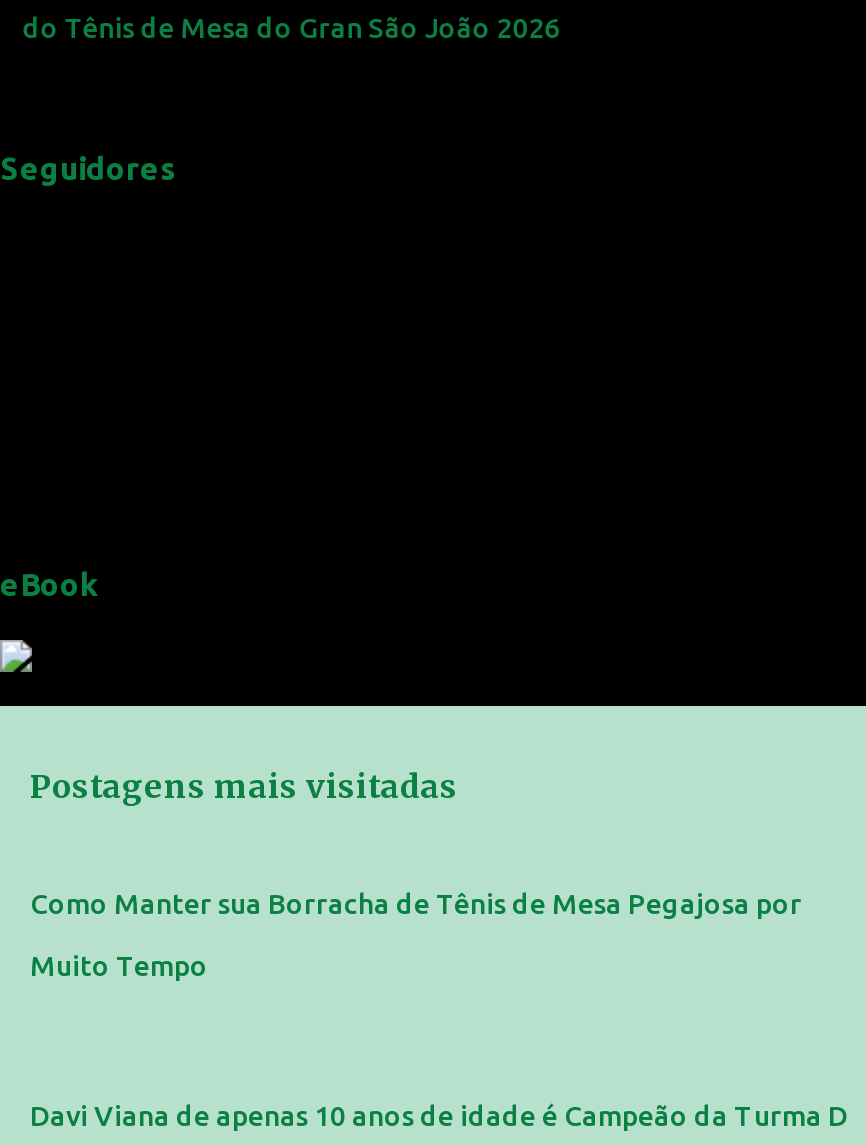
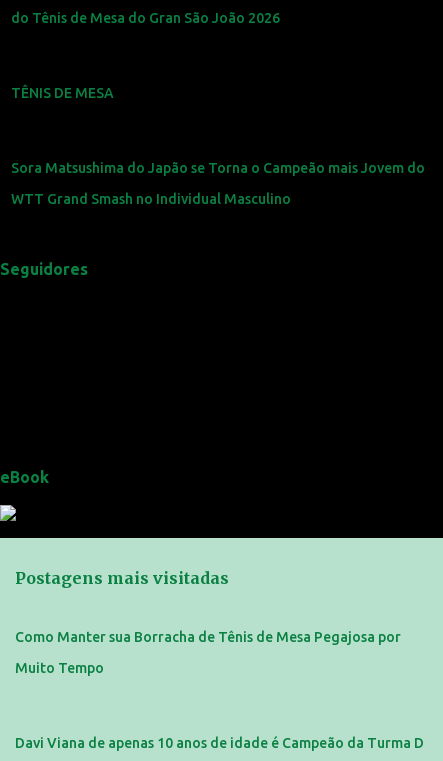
+ TÊNIS DE MESA

+ Sora Matsushima do Japão se Torna o Campeão mais Jovem do
+ WTT Grand Smash no Individual Masculino
